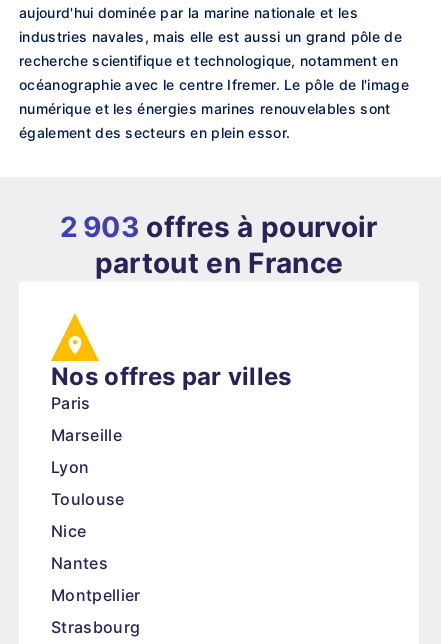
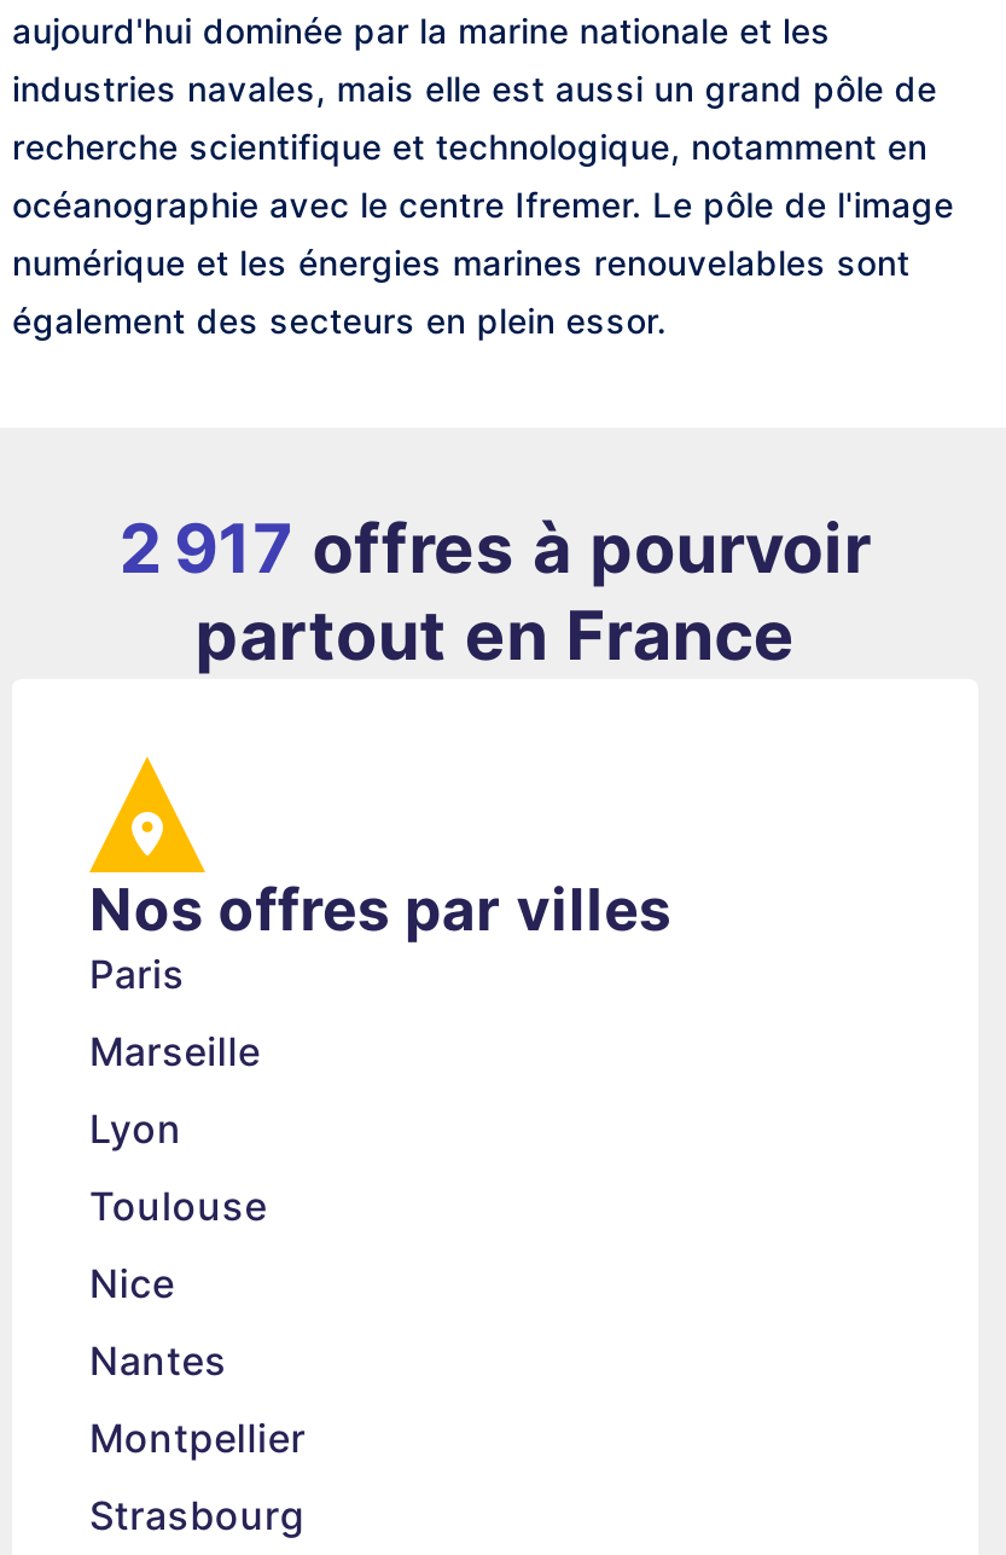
- 2 903 offres à pourvoir
+ 2 917 offres à pourvoir
